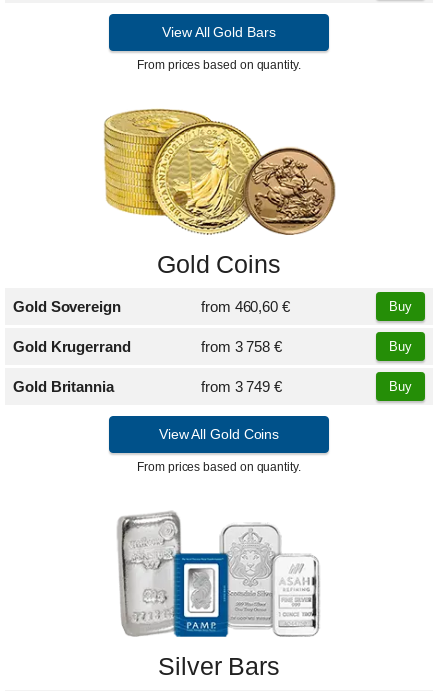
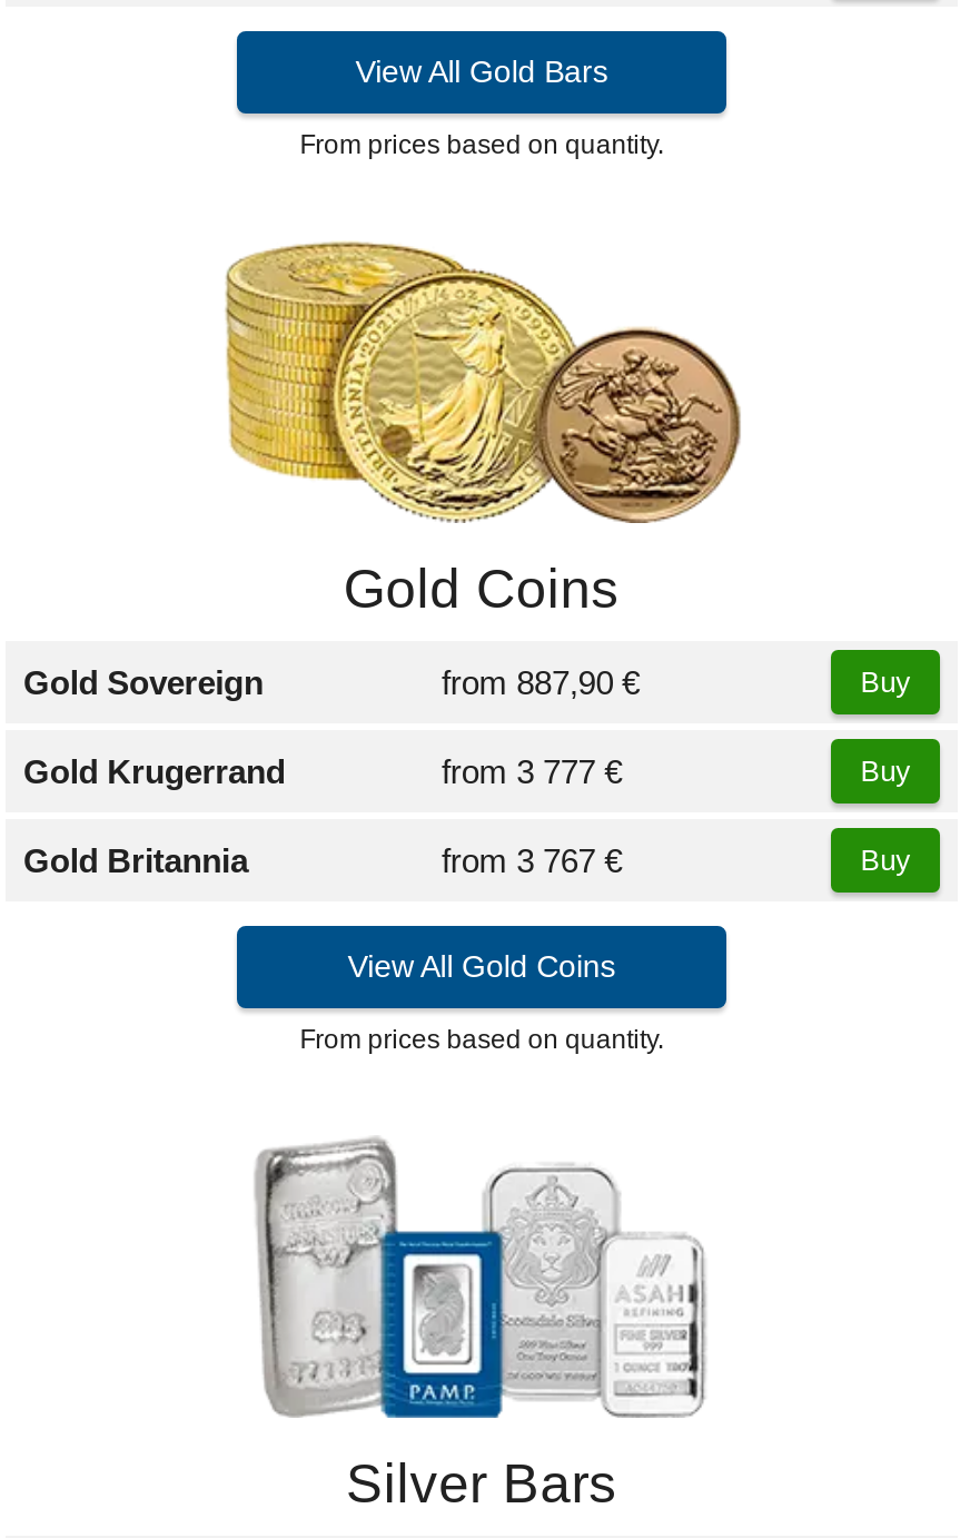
- from 460,60 €
+ from 887,90 €

- from 3 758 €
+ from 3 777 €

- from 3 749 €
+ from 3 767 €
